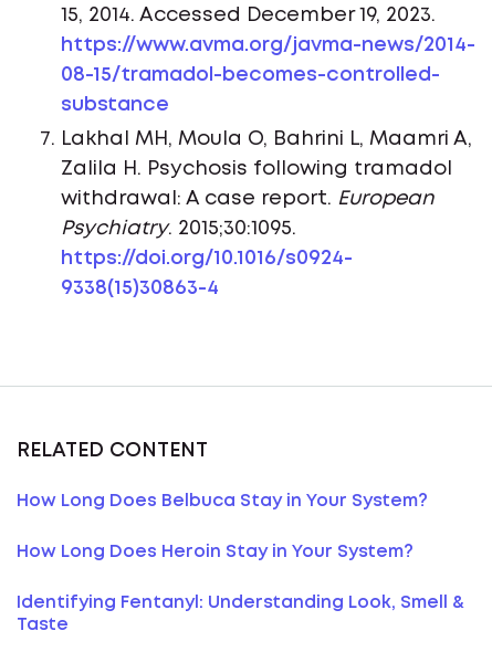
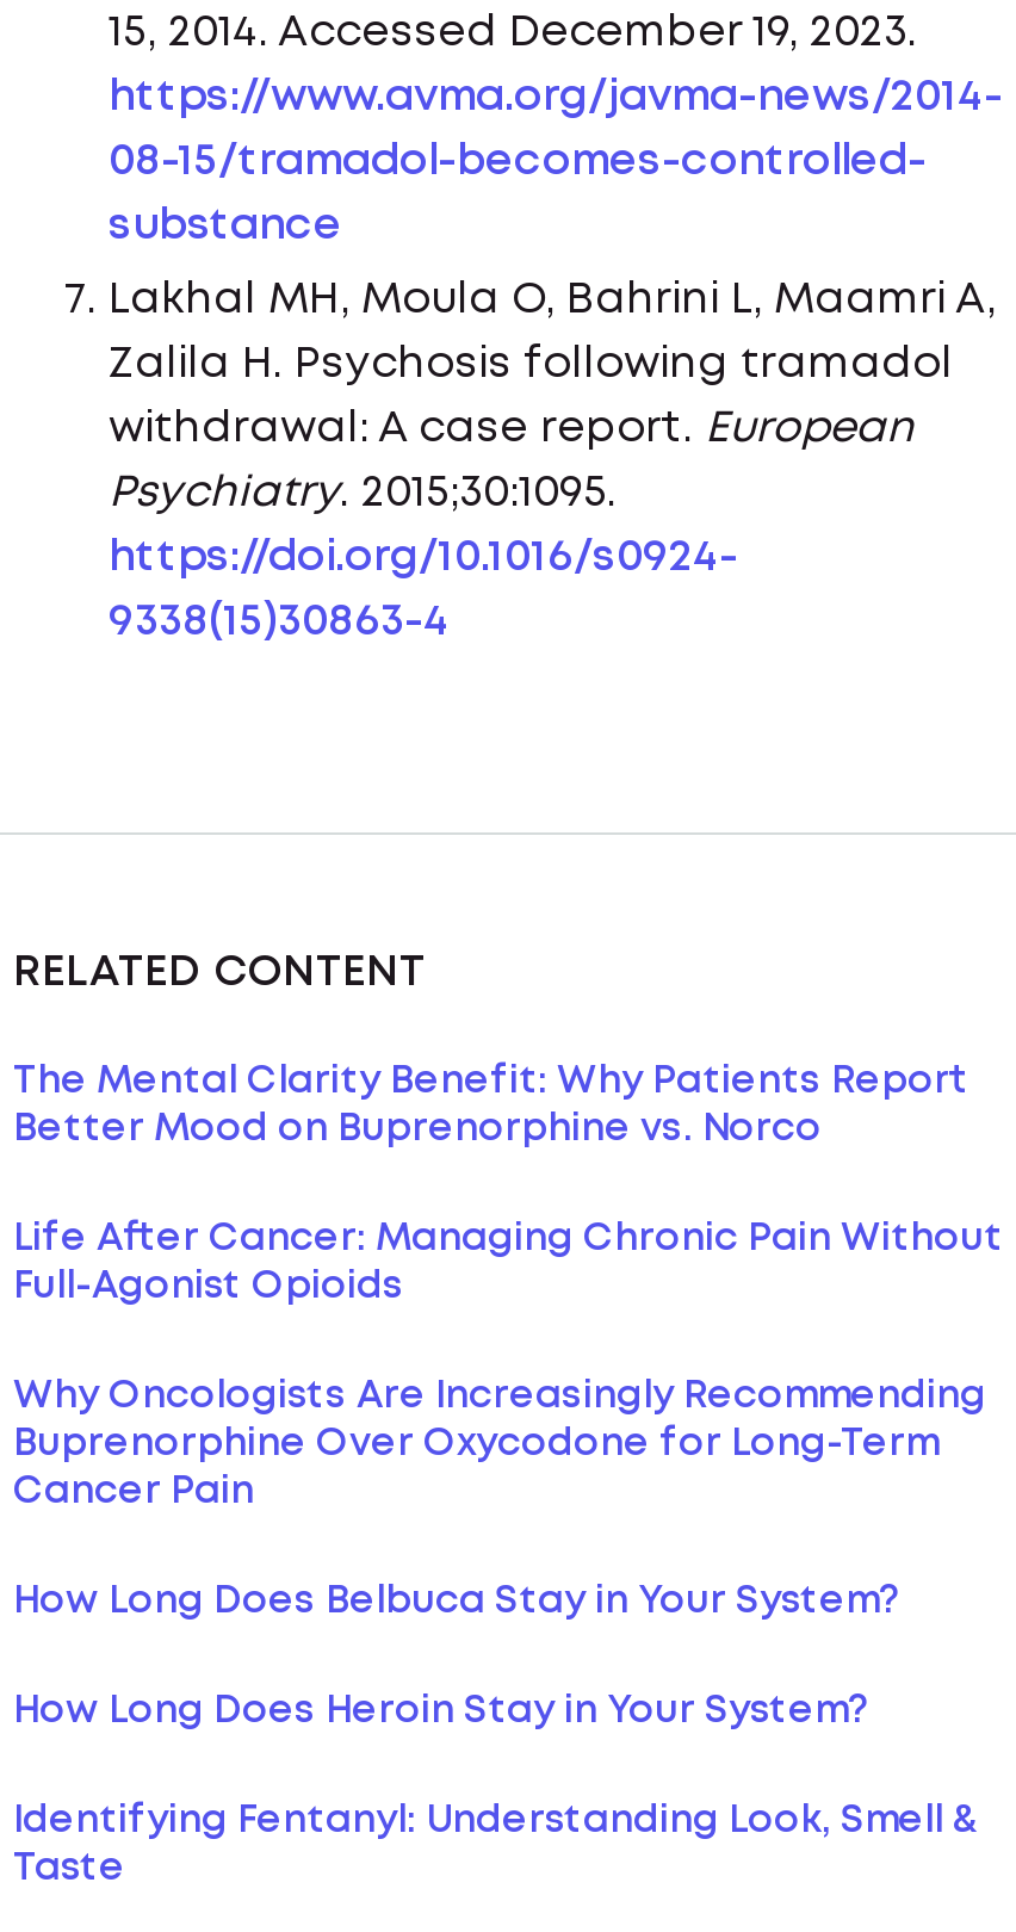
+ The Mental Clarity Benefit: Why Patients Report
+ Better Mood on Buprenorphine vs. Norco
+ Life After Cancer: Managing Chronic Pain Without
+ Full-Agonist Opioids
+ Why Oncologists Are Increasingly Recommending
+ Buprenorphine Over Oxycodone for Long-Term
+ Cancer Pain
